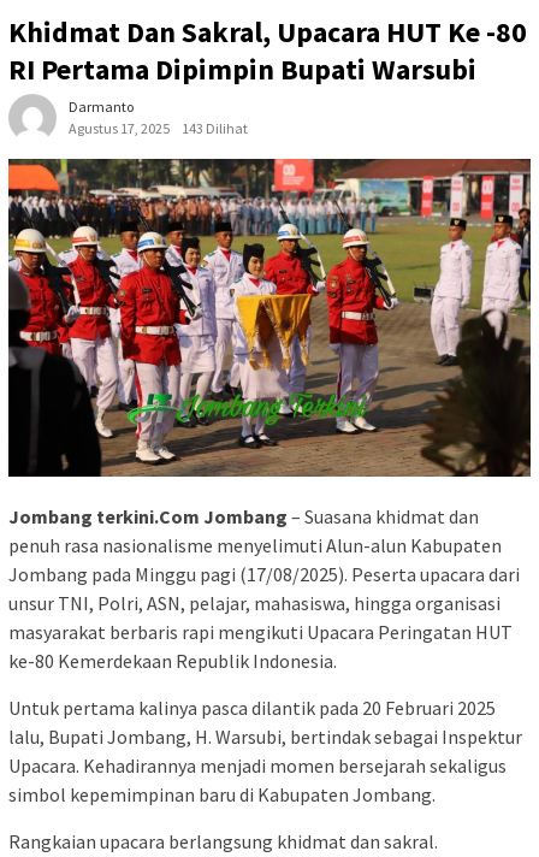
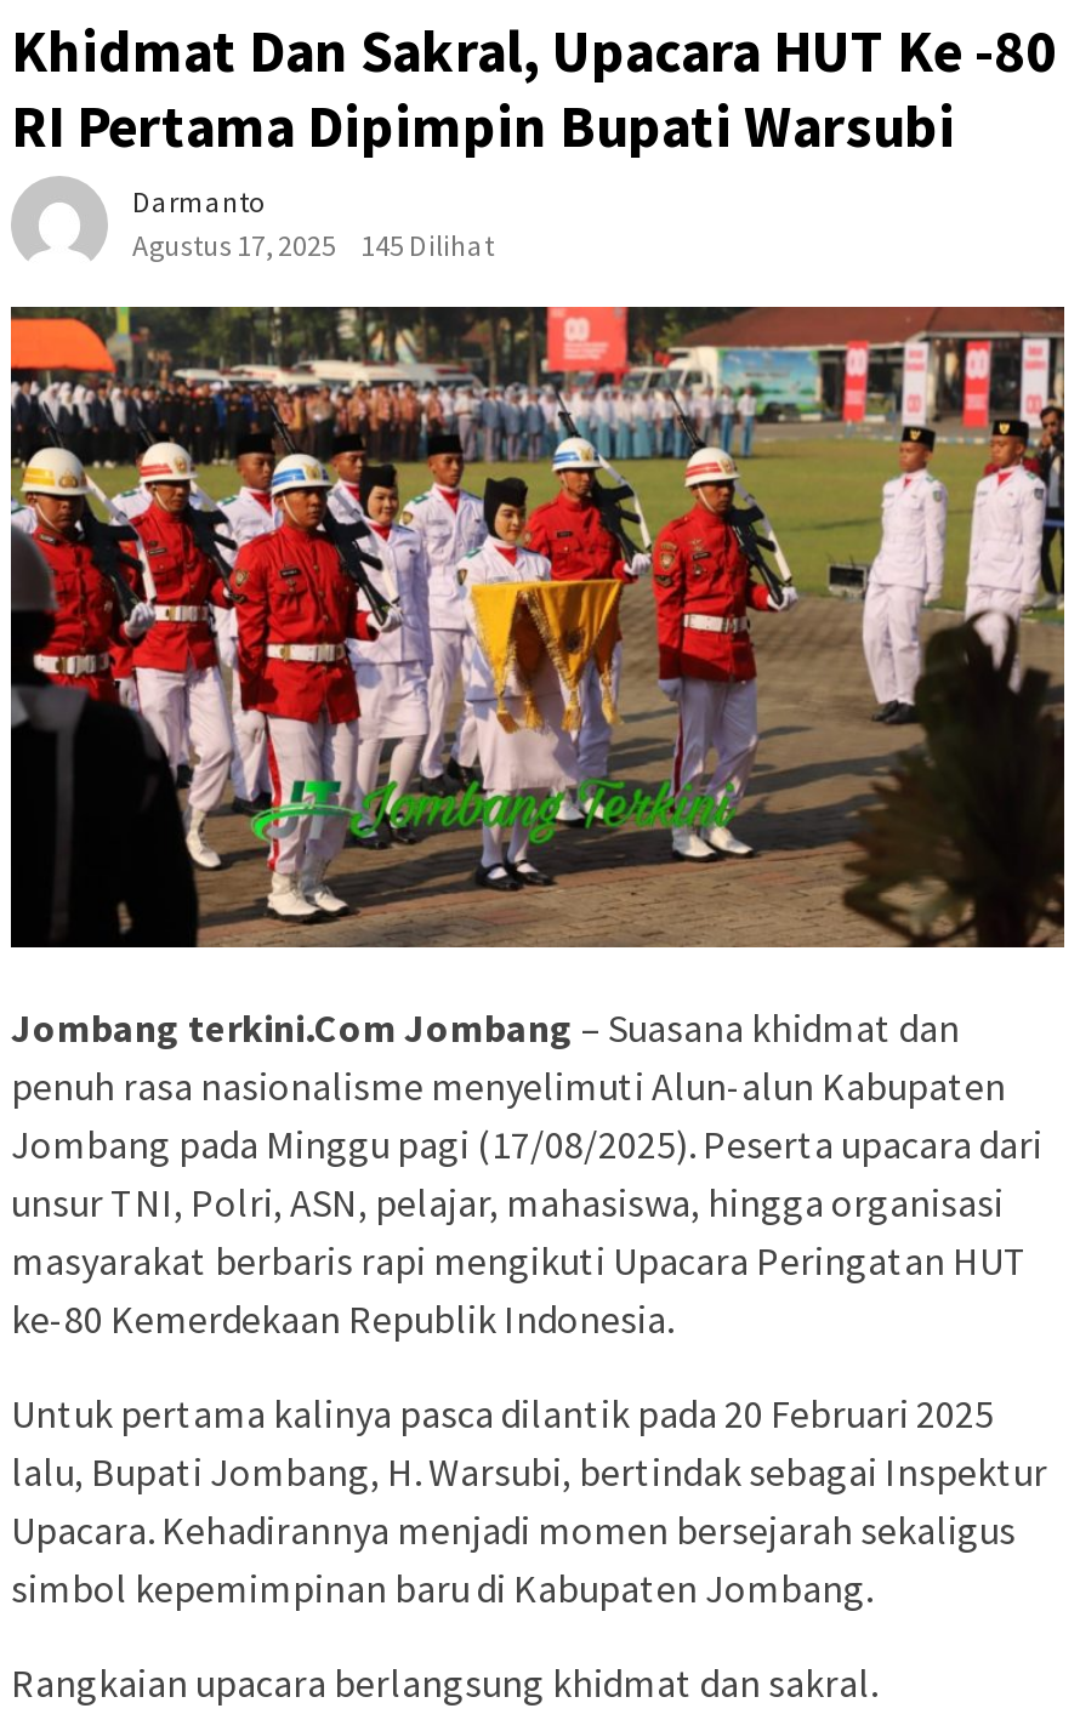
- Agustus 17, 2025 143 Dilihat
+ Agustus 17, 2025 145 Dilihat
